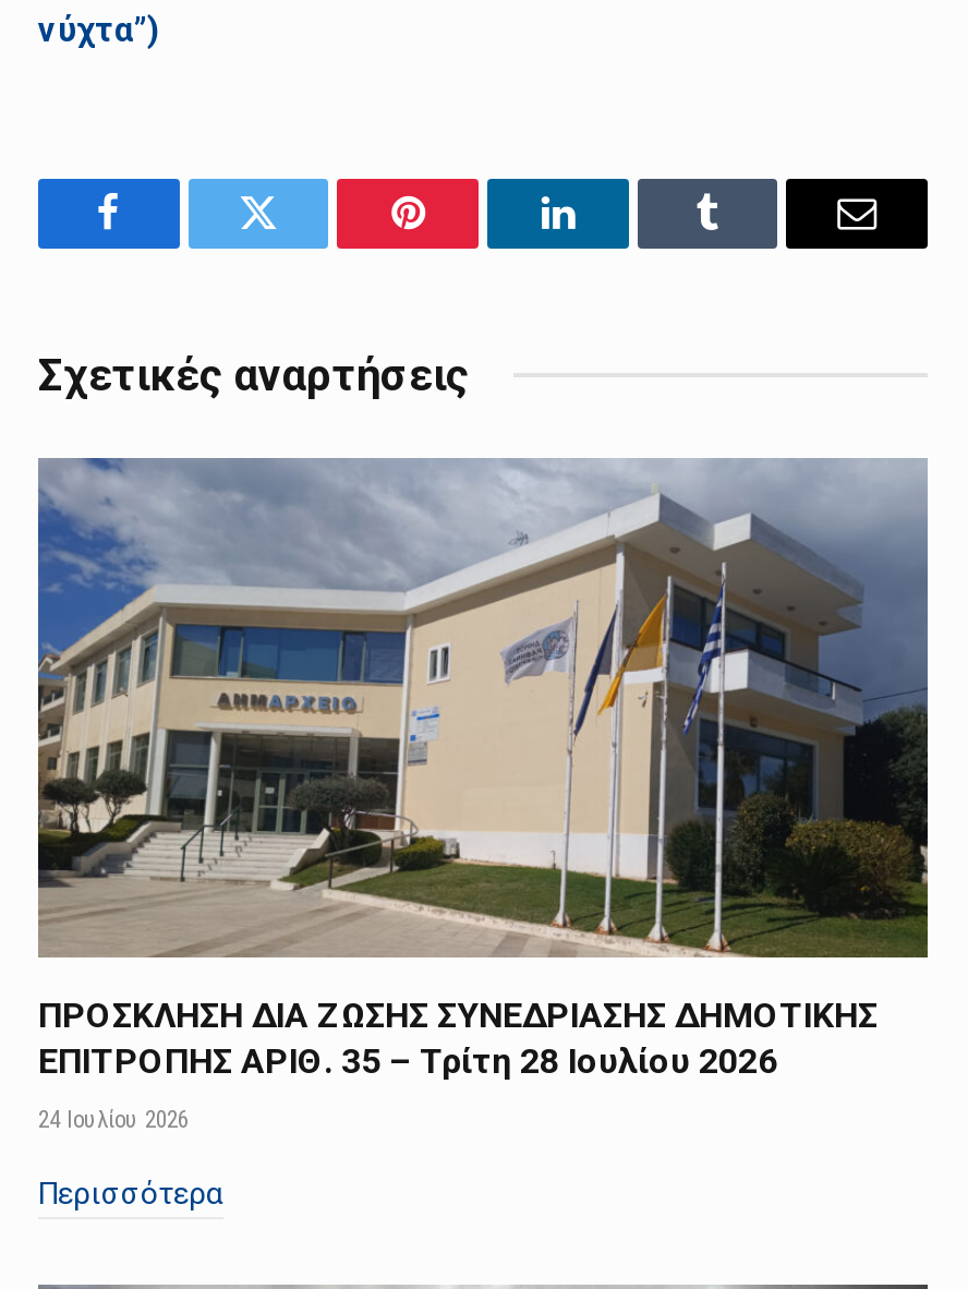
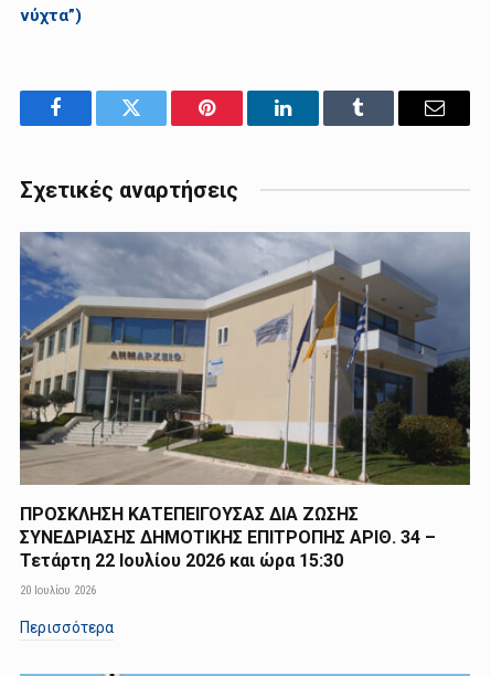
- ΠΡΟΣΚΛΗΣΗ ΔΙΑ ΖΩΣΗΣ ΣΥΝΕΔΡΙΑΣΗΣ ΔΗΜΟΤΙΚΗΣ
- ΕΠΙΤΡΟΠΗΣ ΑΡΙΘ. 35 – Τρίτη 28 Ιουλίου 2026
+ ΠΡΟΣΚΛΗΣΗ ΚΑΤΕΠΕΙΓΟΥΣΑΣ ΔΙΑ ΖΩΣΗΣ
+ ΣΥΝΕΔΡΙΑΣΗΣ ΔΗΜΟΤΙΚΗΣ ΕΠΙΤΡΟΠΗΣ ΑΡΙΘ. 34 –
+ Τετάρτη 22 Ιουλίου 2026 και ώρα 15:30

- 24 Ιουλίου 2026
+ 20 Ιουλίου 2026
